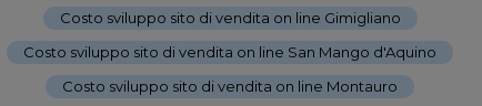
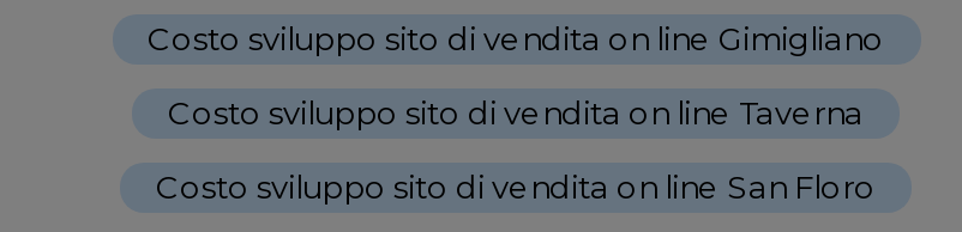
- Costo sviluppo sito di vendita on line San Mango d'Aquino
+ Costo sviluppo sito di vendita on line Taverna

- Costo sviluppo sito di vendita on line Montauro
+ Costo sviluppo sito di vendita on line San Floro
